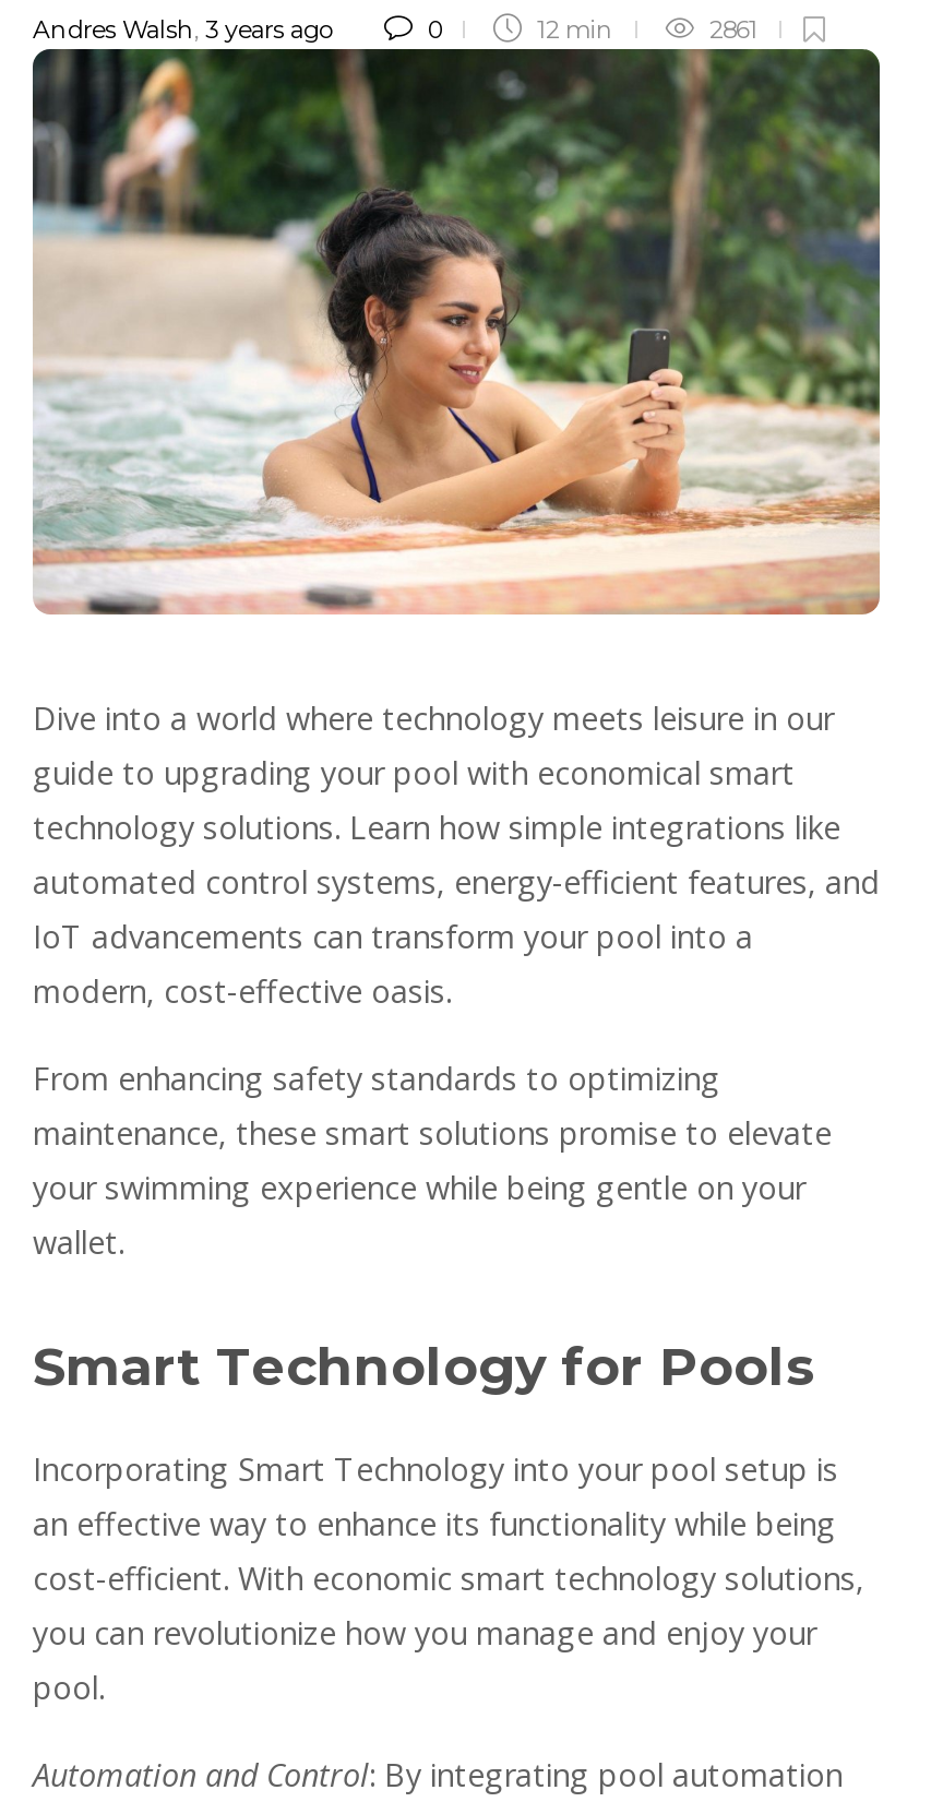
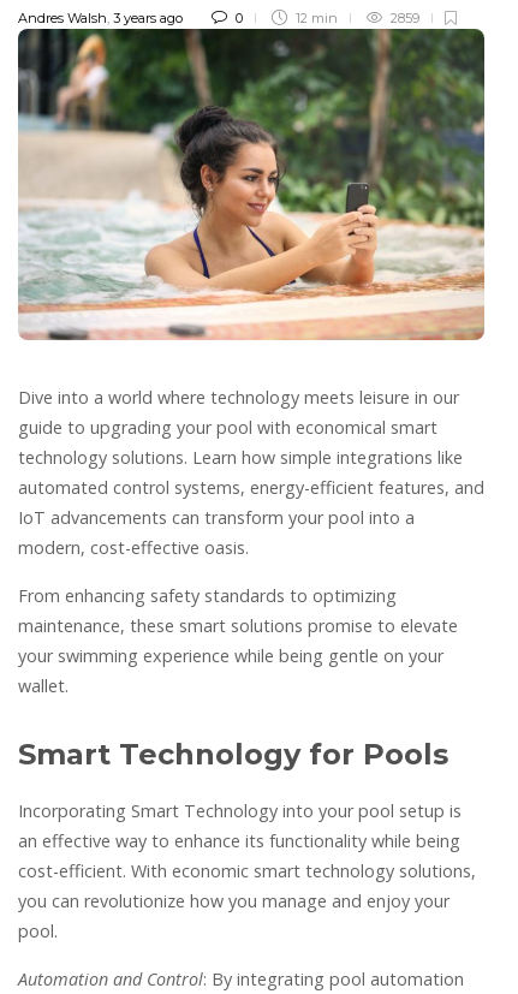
- 2861
+ 2859
